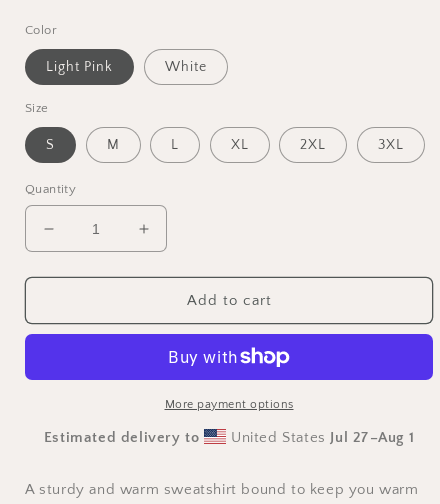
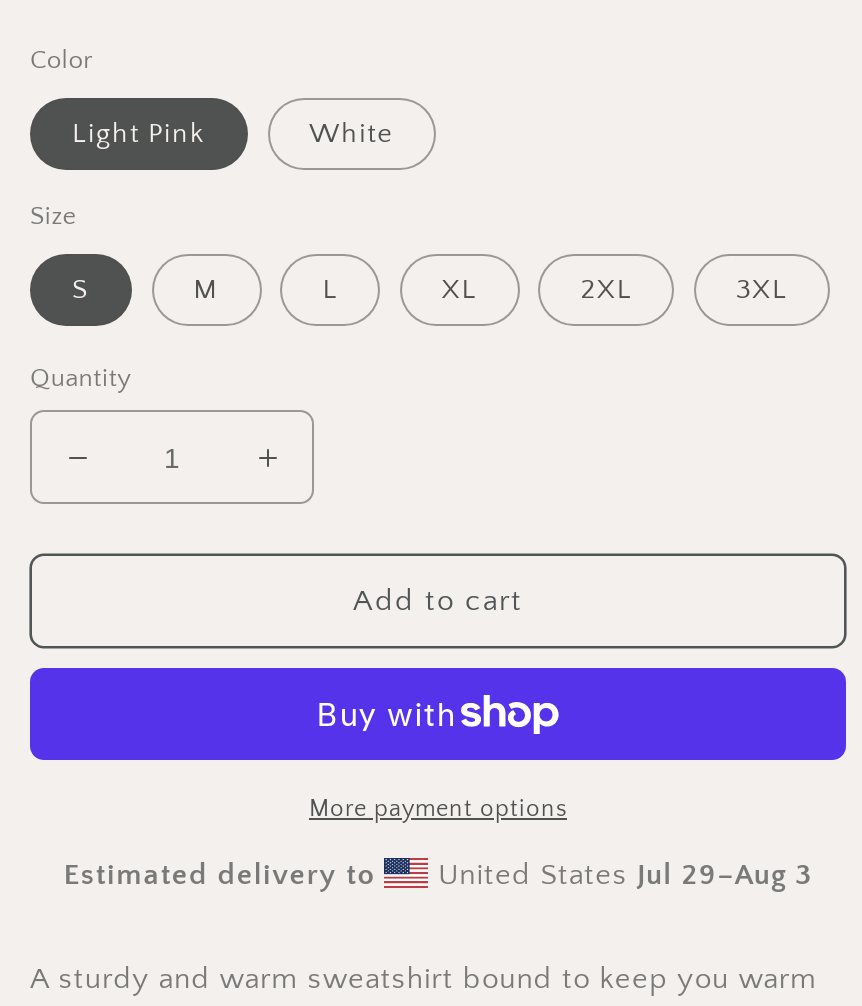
- United States Jul 27–Aug 1
+ United States Jul 29–Aug 3
